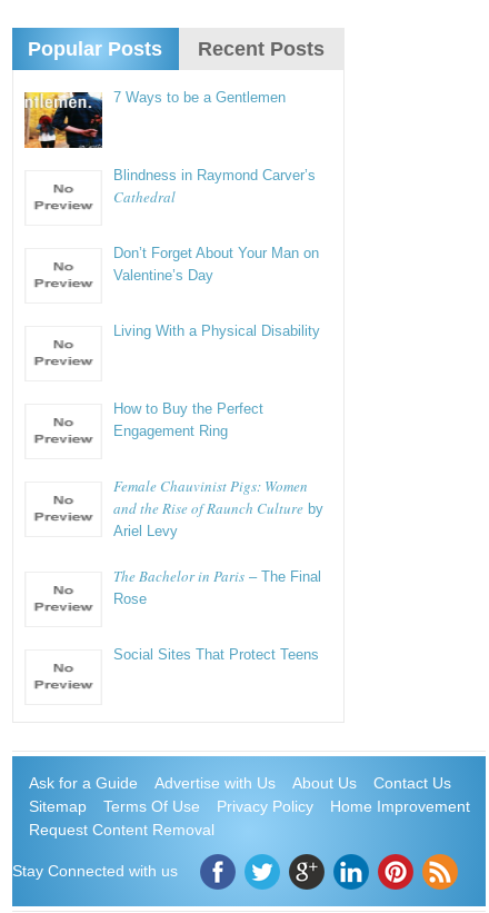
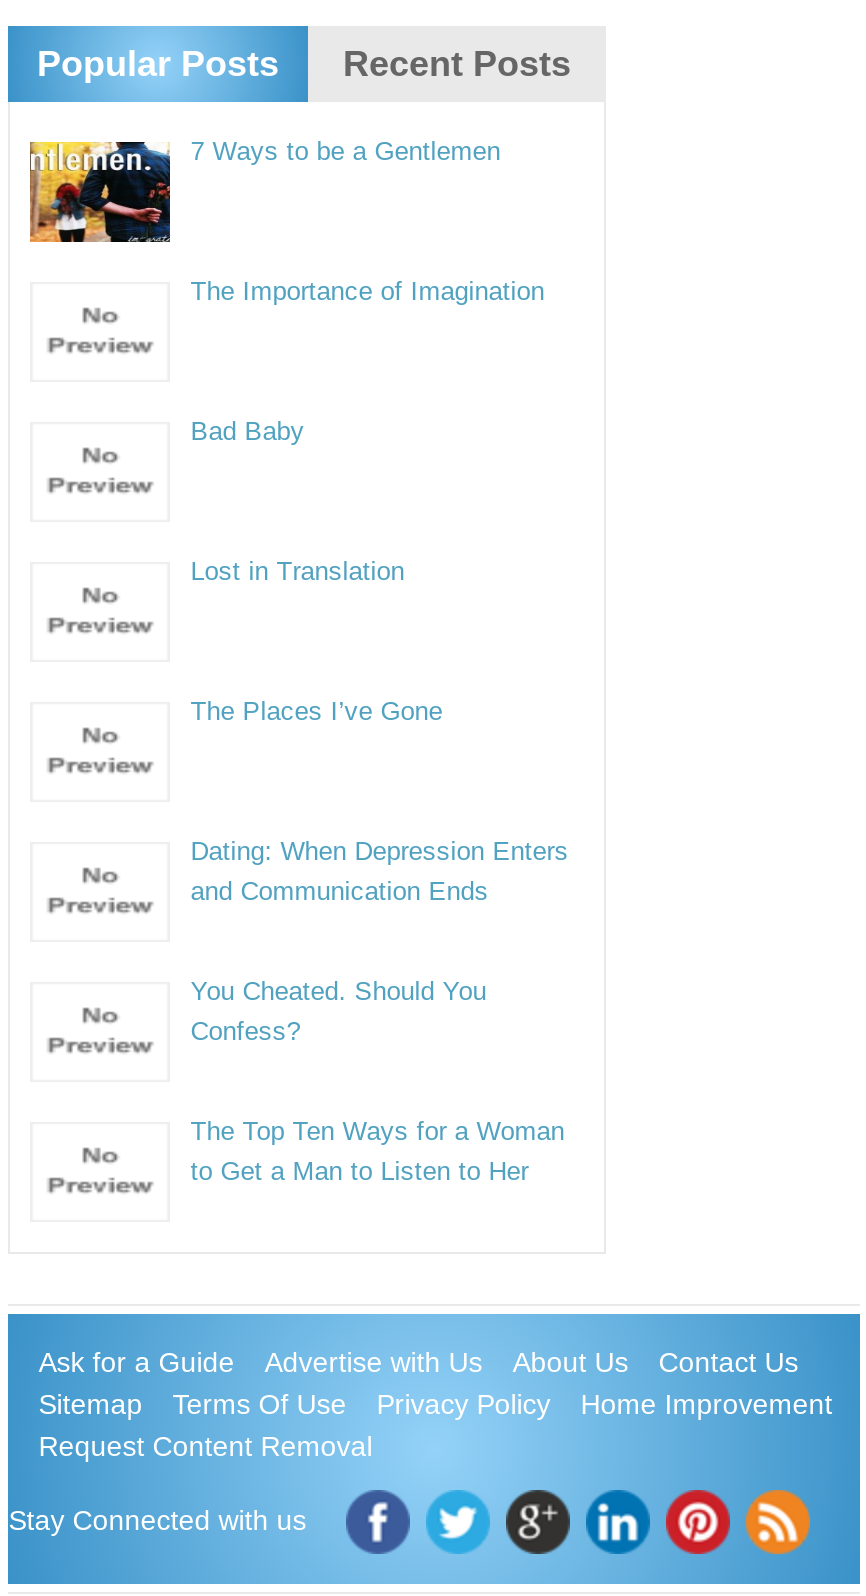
- Blindness in Raymond Carver’s
- Cathedral
+ The Importance of Imagination

- Don’t Forget About Your Man on
- Valentine’s Day
+ Bad Baby

- Living With a Physical Disability
+ Lost in Translation

- How to Buy the Perfect
- Engagement Ring
+ The Places I’ve Gone

- Female Chauvinist Pigs: Women
- and the Rise of Raunch Culture by
- Ariel Levy
+ Dating: When Depression Enters
+ and Communication Ends

- The Bachelor in Paris – The Final
- Rose
+ You Cheated. Should You
+ Confess?

- Social Sites That Protect Teens
+ The Top Ten Ways for a Woman
+ to Get a Man to Listen to Her
